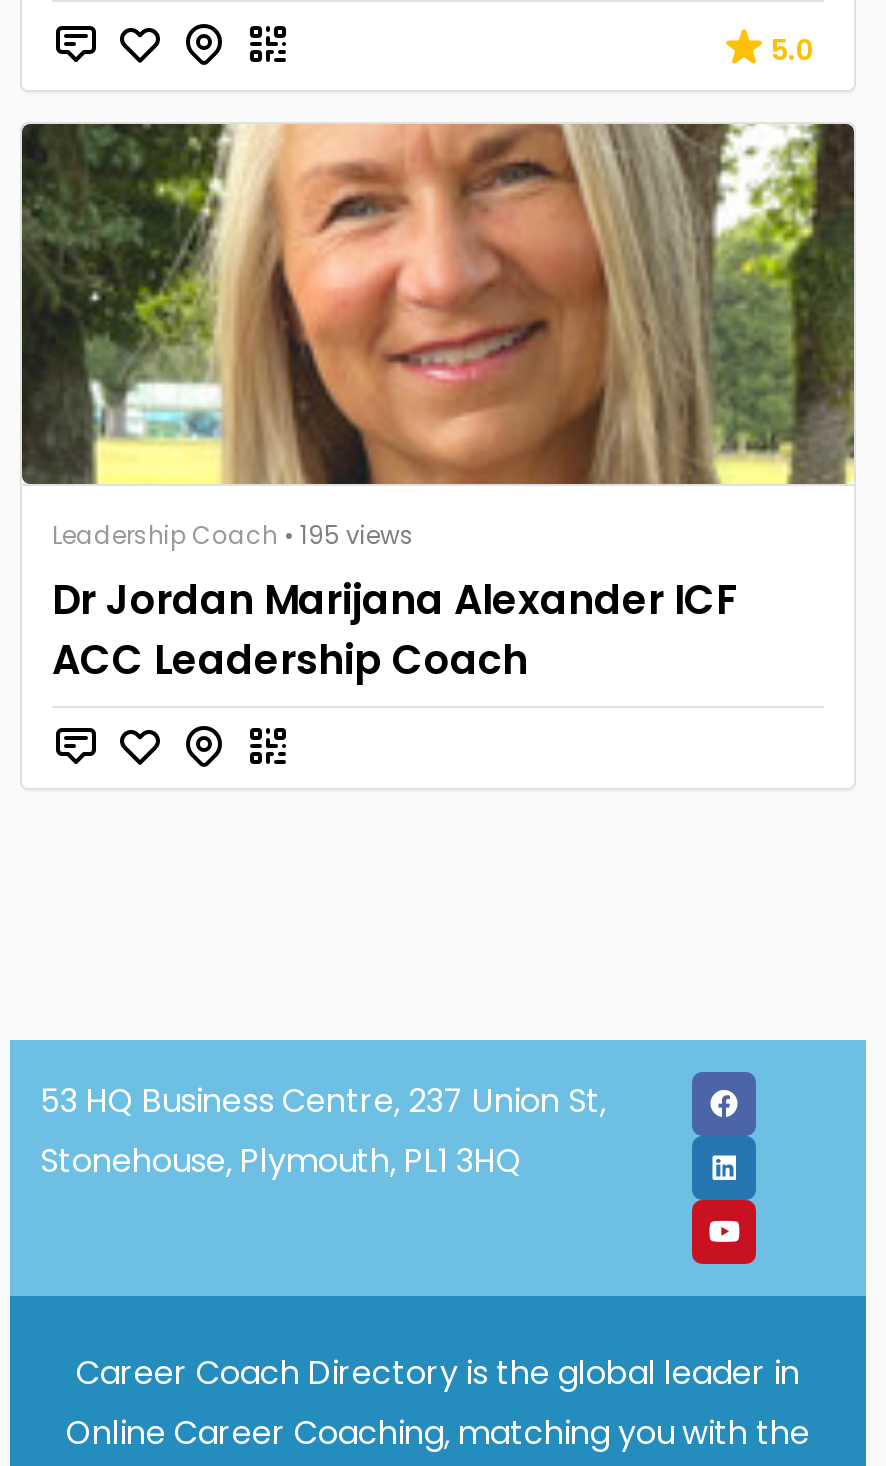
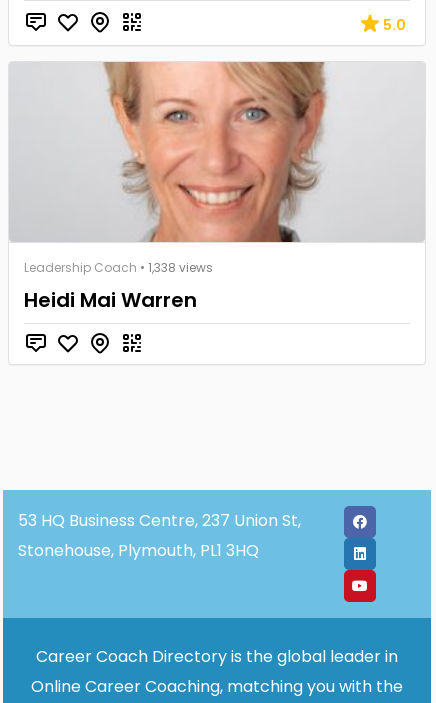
- [image]
- Leadership Coach • 195 views
- Dr Jordan Marijana Alexander ICF
- ACC Leadership Coach
+ [image]
+ Leadership Coach • 1,338 views
+ Heidi Mai Warren
